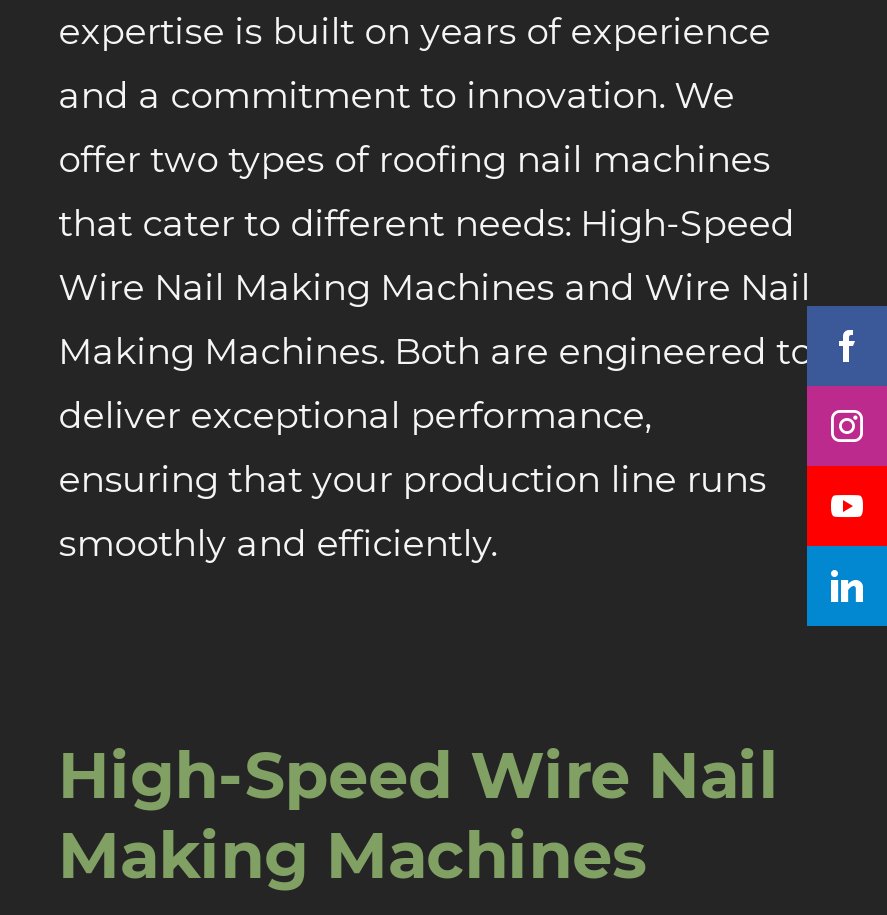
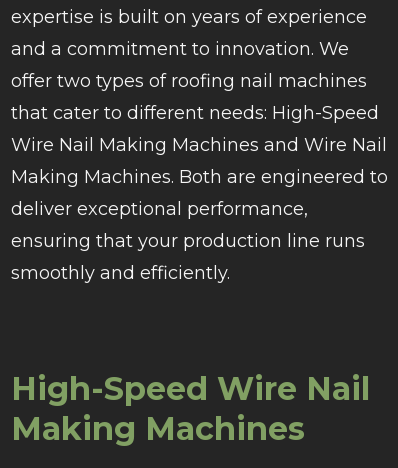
- [image]
